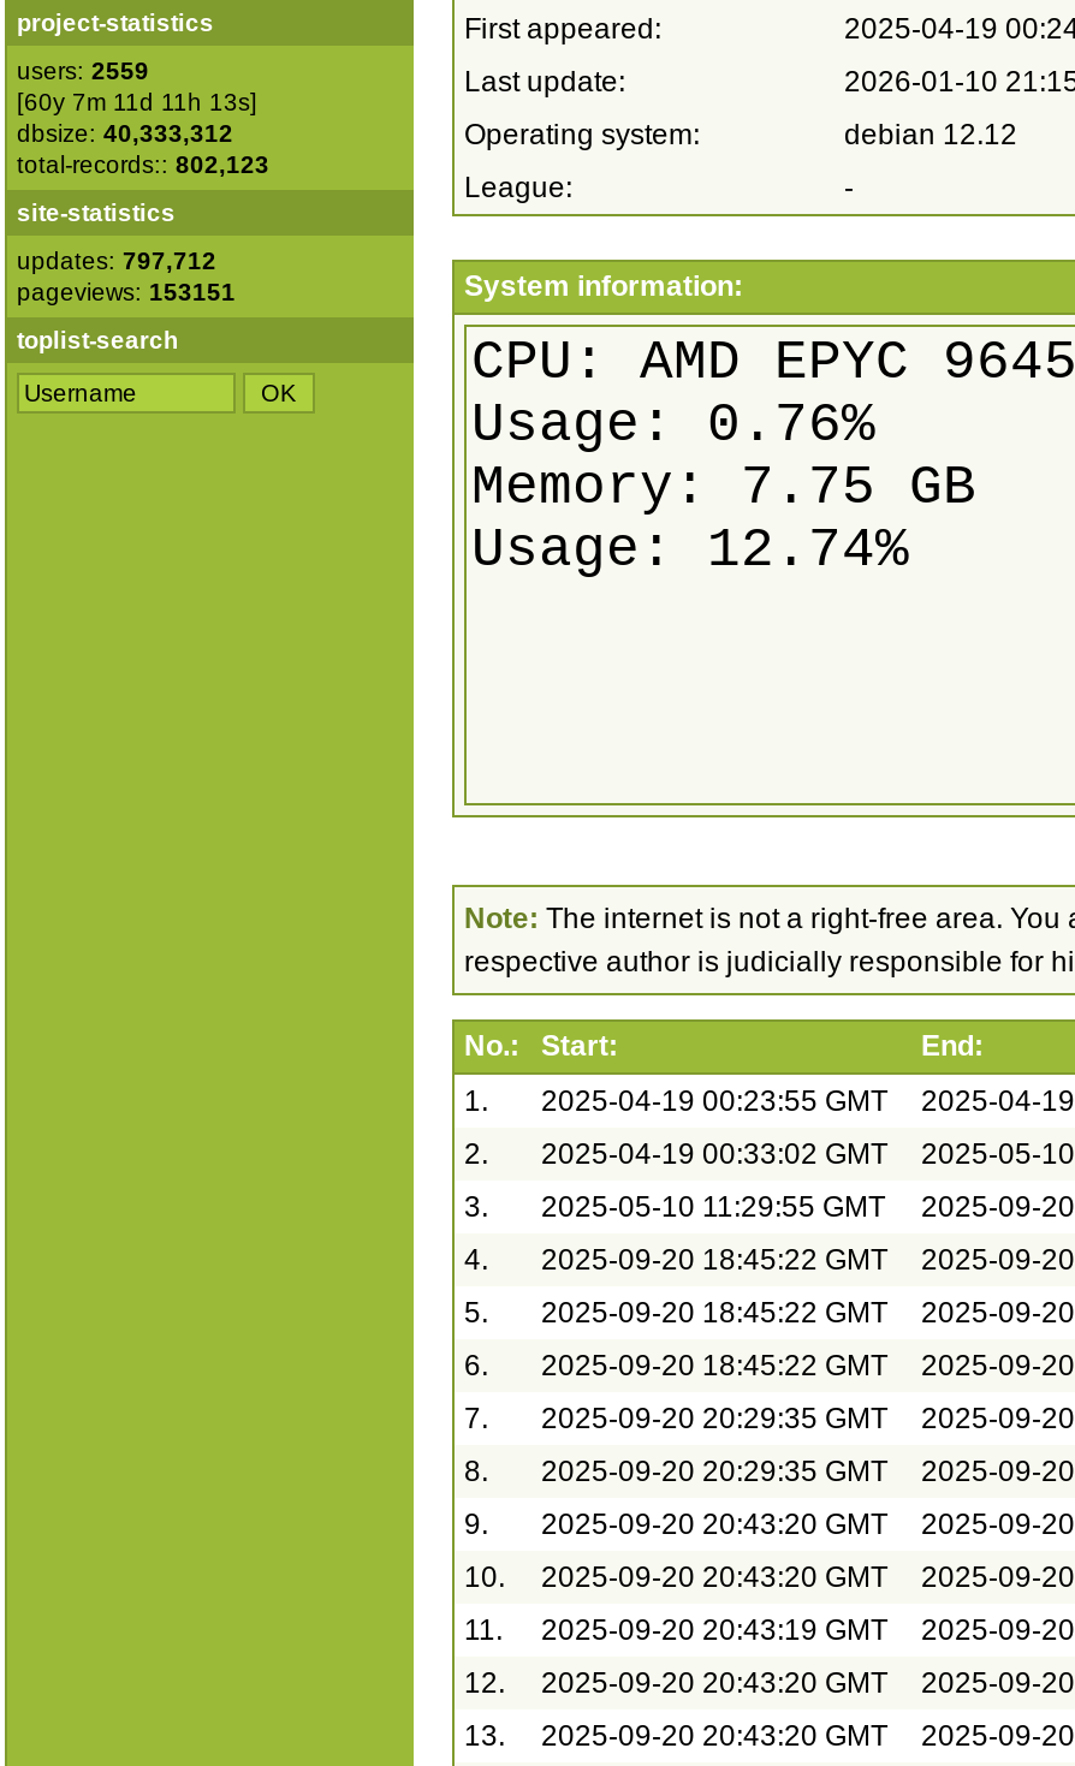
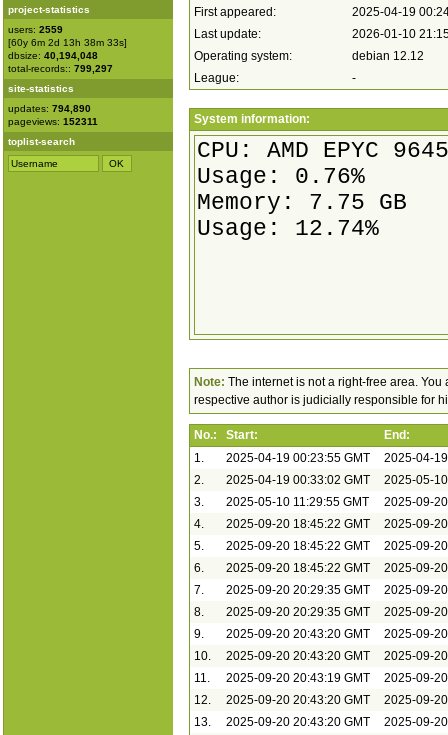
- [60y 7m 11d 11h 13s]
- dbsize: 40,333,312
- total-records:: 802,123
+ [60y 6m 2d 13h 38m 33s]
+ dbsize: 40,194,048
+ total-records:: 799,297

- updates: 797,712
+ updates: 794,890

- pageviews: 153151
+ pageviews: 152311
